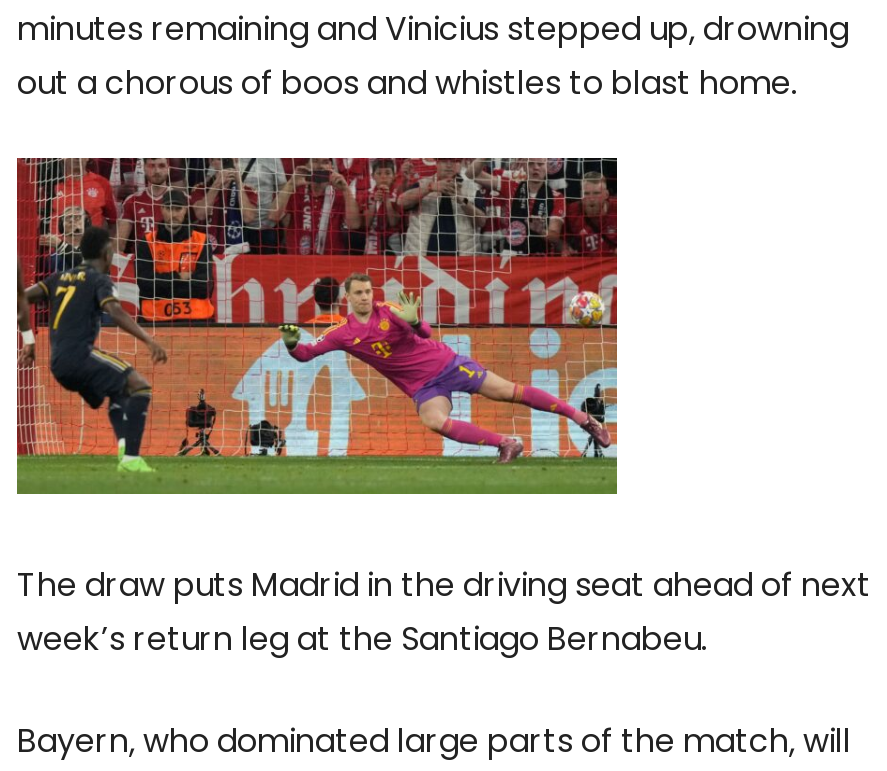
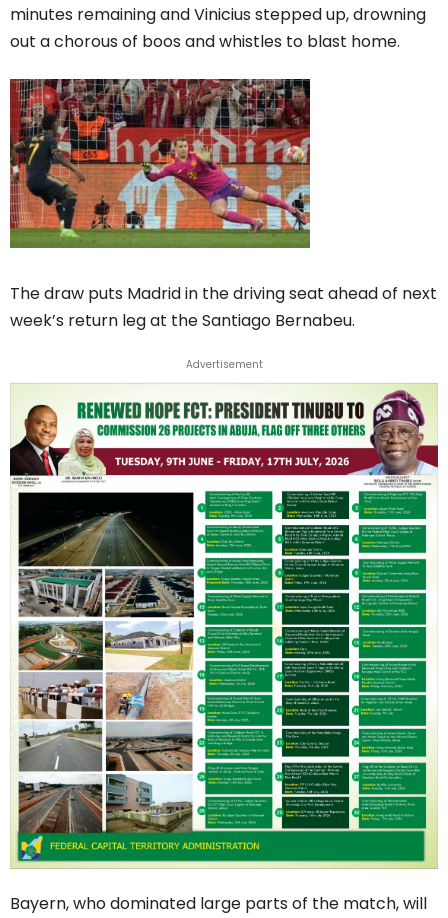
+ [image]

+ Advertisement
